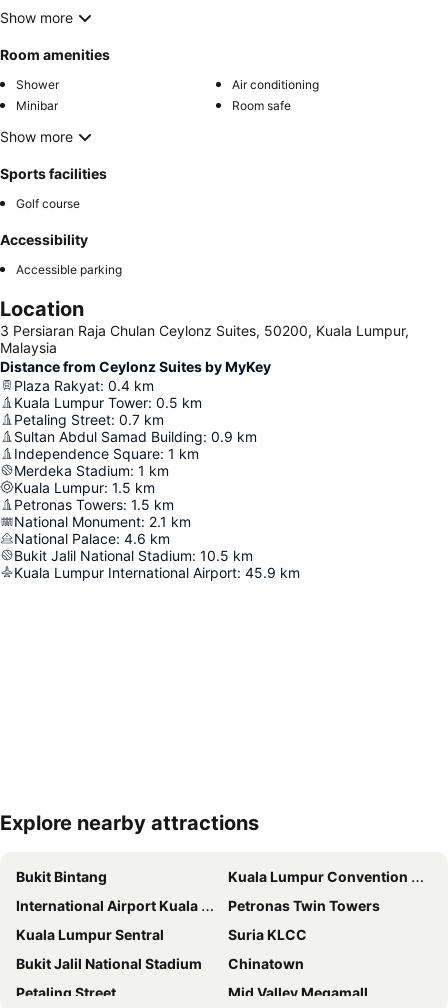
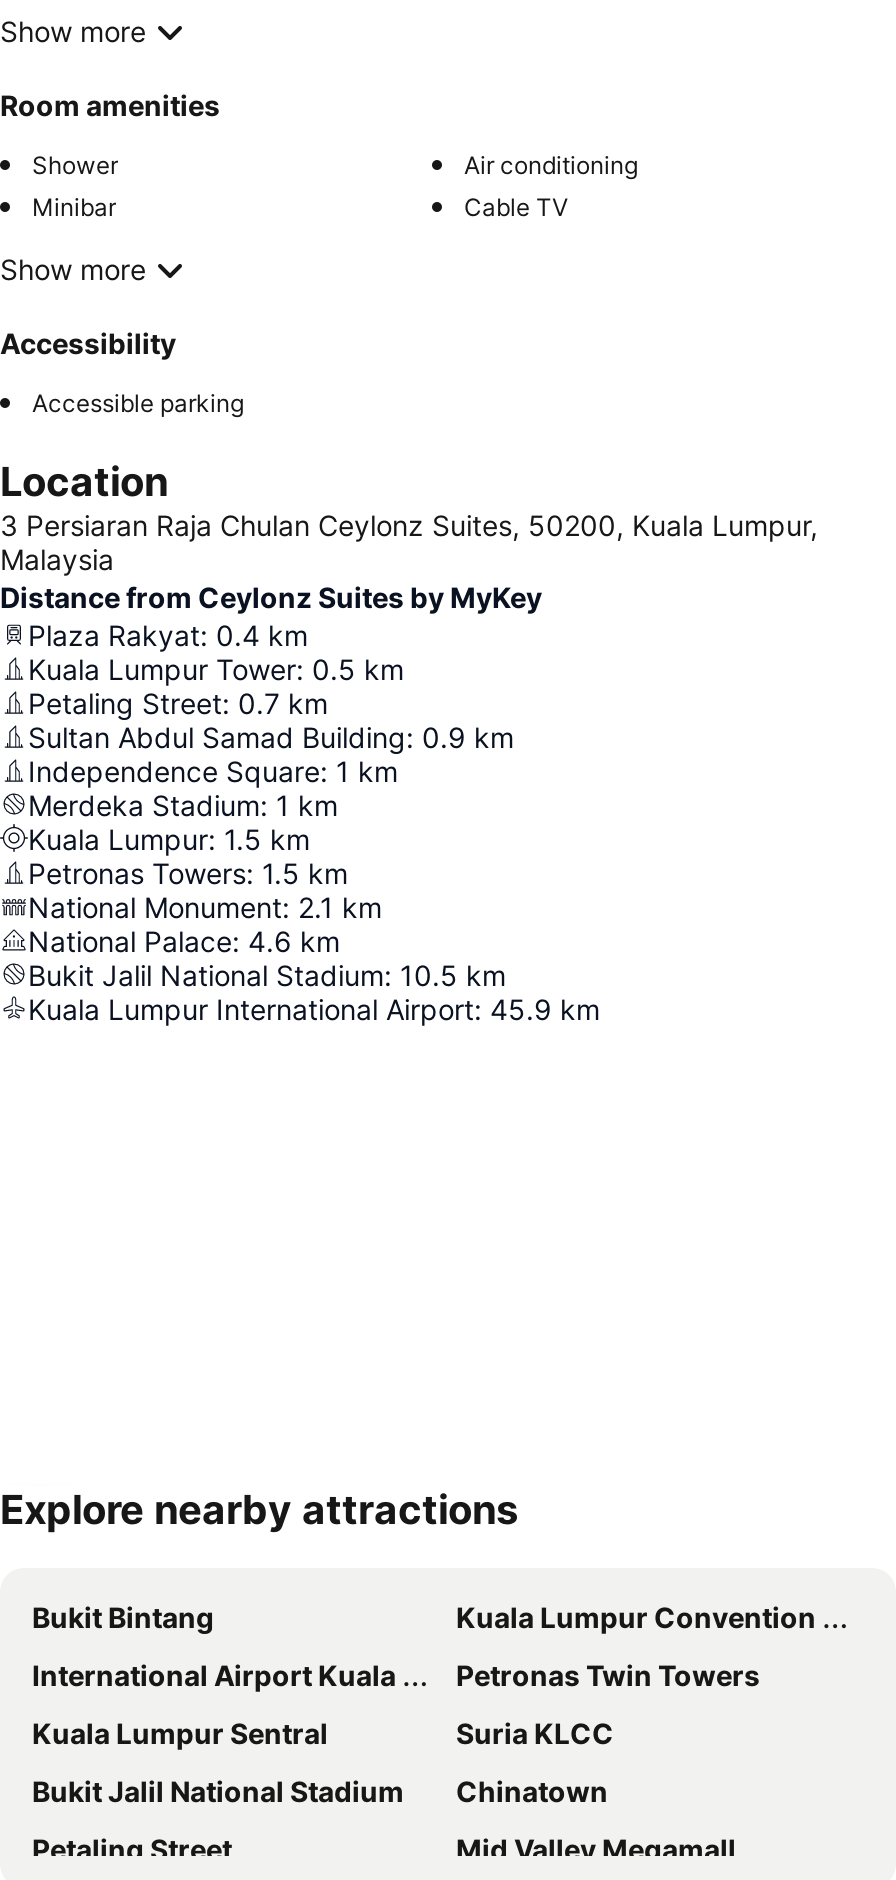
- Room safe
+ Cable TV

- Sports facilities
- Golf course
